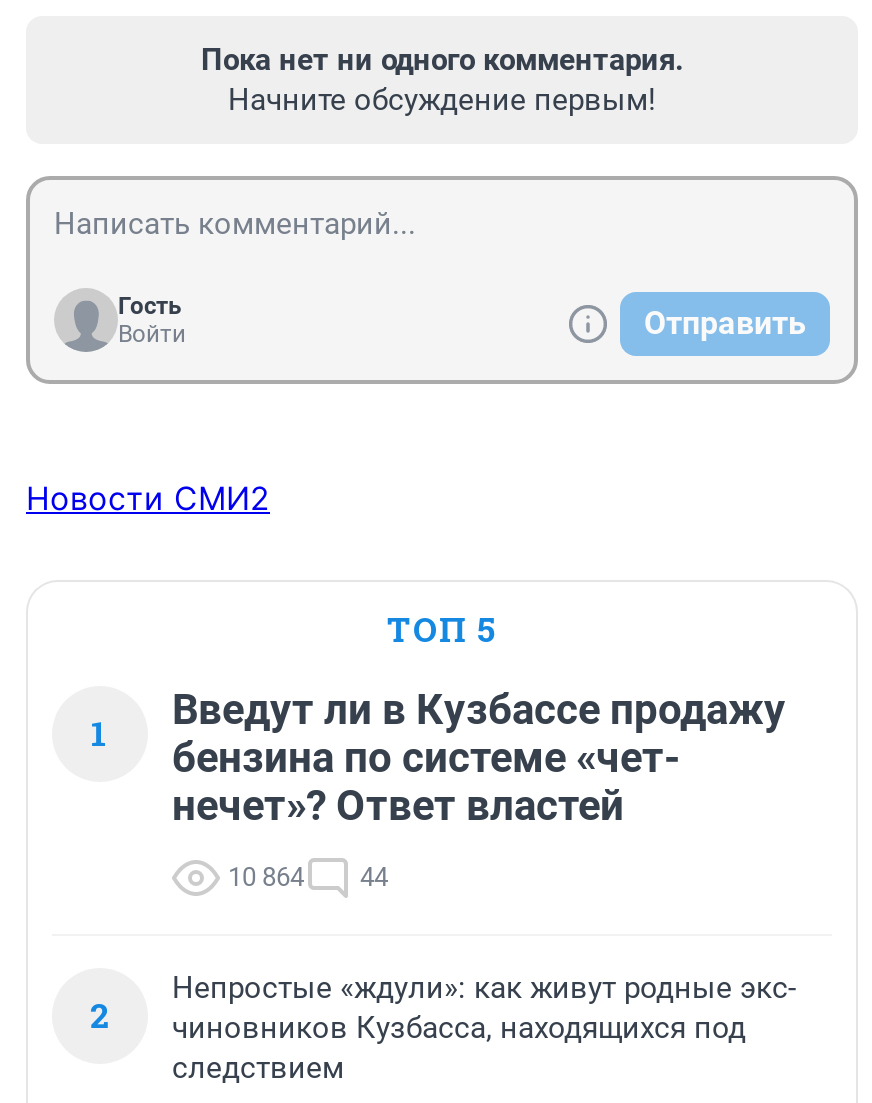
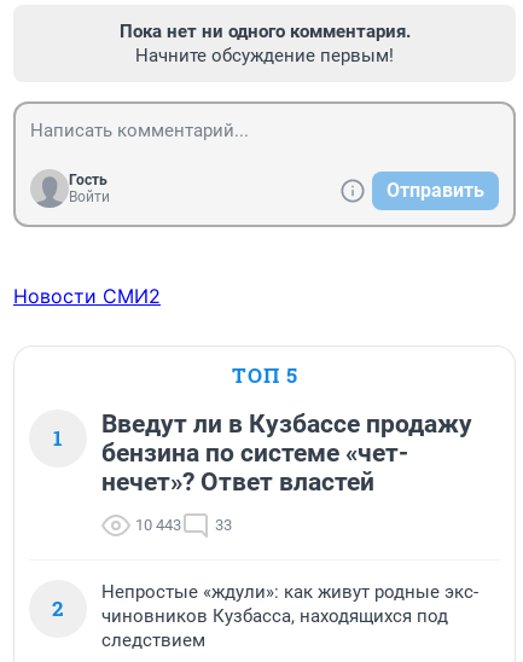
- 10 864
+ 10 443

- 44
+ 33
